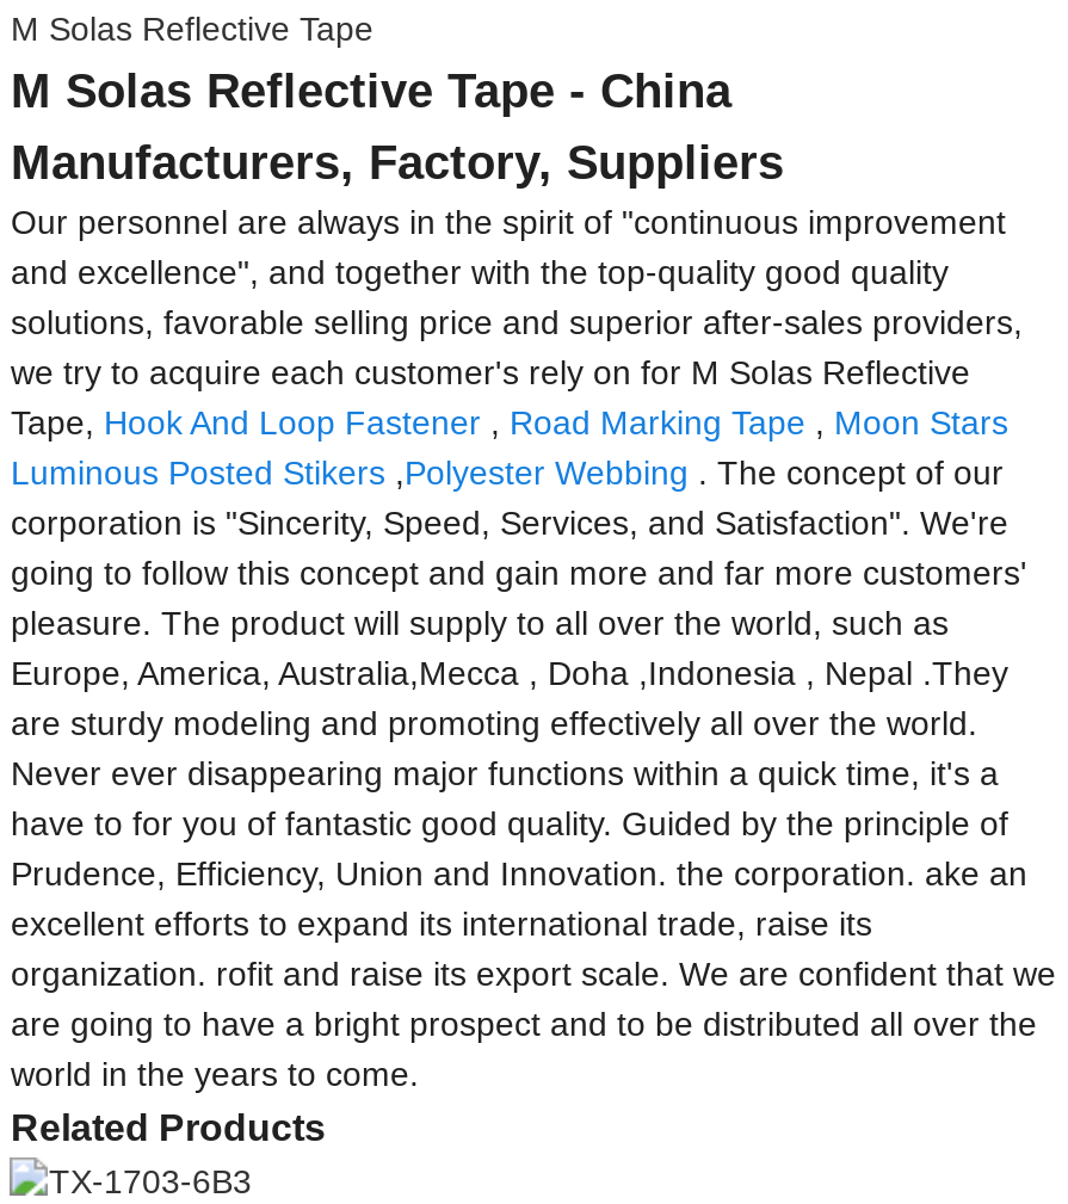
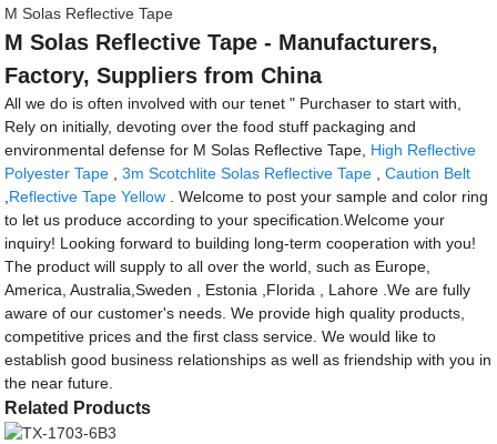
- M Solas Reflective Tape - China
- Manufacturers, Factory, Suppliers
- Our personnel are always in the spirit of "continuous improvement
- and excellence", and together with the top-quality good quality
- solutions, favorable selling price and superior after-sales providers,
- we try to acquire each customer's rely on for M Solas Reflective
- Tape, Hook And Loop Fastener, Road Marking Tape, Moon Stars
- Luminous Posted Stikers, Polyester Webbing. The concept of our
- corporation is "Sincerity, Speed, Services, and Satisfaction". We're
- going to follow this concept and gain more and far more customers'
- pleasure. The product will supply to all over the world, such as
- Europe, America, Australia,Mecca , Doha ,Indonesia , Nepal .They
- are sturdy modeling and promoting effectively all over the world.
- Never ever disappearing major functions within a quick time, it's a
- have to for you of fantastic good quality. Guided by the principle of
- Prudence, Efficiency, Union and Innovation. the corporation. ake an
- excellent efforts to expand its international trade, raise its
- organization. rofit and raise its export scale. We are confident that we
- are going to have a bright prospect and to be distributed all over the
- world in the years to come.
+ M Solas Reflective Tape - Manufacturers,
+ Factory, Suppliers from China
+ All we do is often involved with our tenet " Purchaser to start with,
+ Rely on initially, devoting over the food stuff packaging and
+ environmental defense for M Solas Reflective Tape, High Reflective
+ Polyester Tape, 3m Scotchlite Solas Reflective Tape, Caution Belt
+ , Reflective Tape Yellow. Welcome to post your sample and color ring
+ to let us produce according to your specification.Welcome your
+ inquiry! Looking forward to building long-term cooperation with you!
+ The product will supply to all over the world, such as Europe,
+ America, Australia,Sweden , Estonia ,Florida , Lahore .We are fully
+ aware of our customer's needs. We provide high quality products,
+ competitive prices and the first class service. We would like to
+ establish good business relationships as well as friendship with you in
+ the near future.
